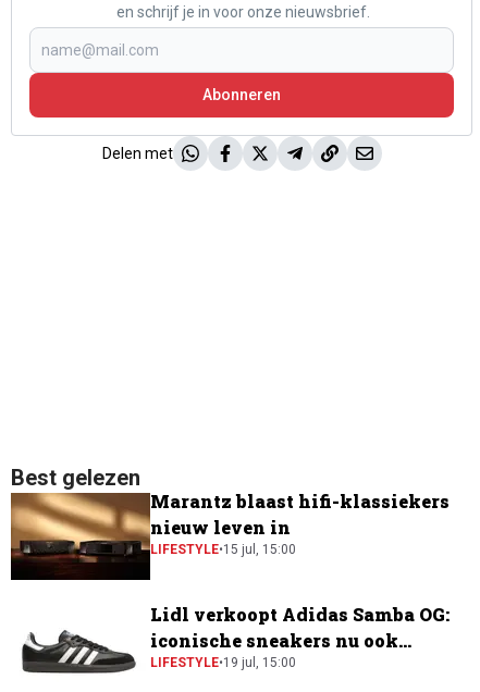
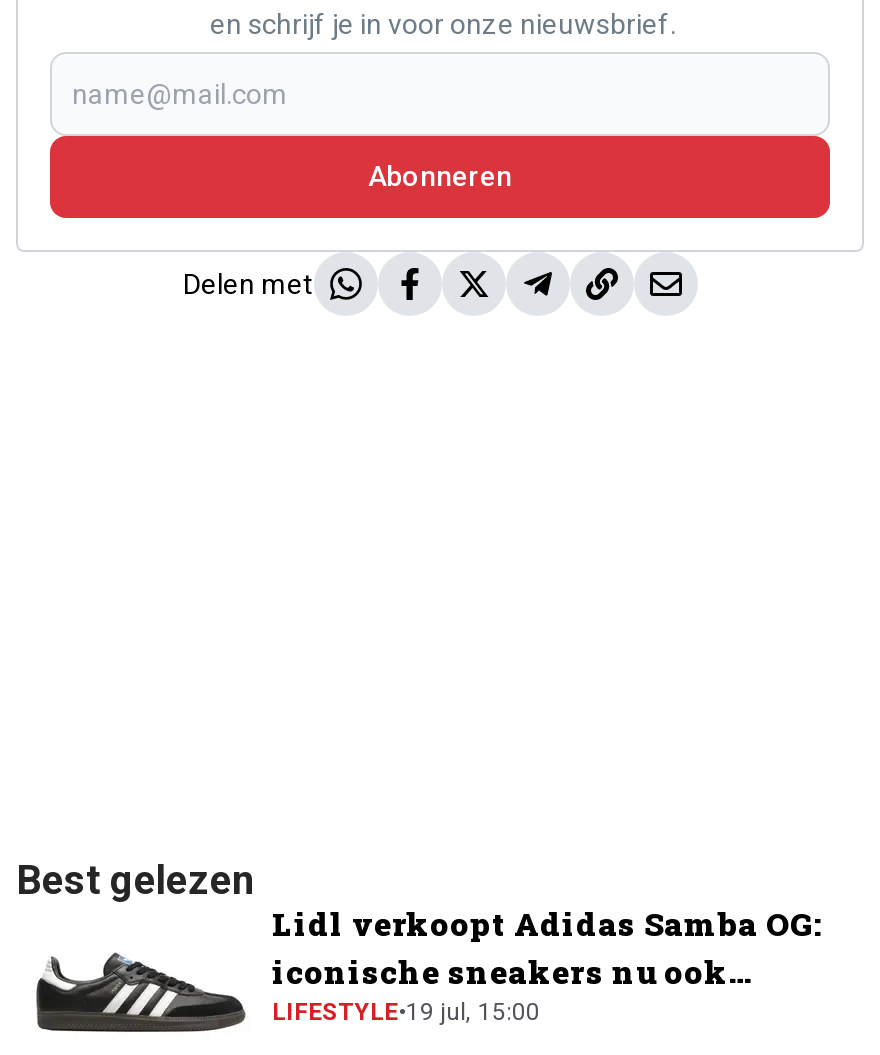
- [image]
- Marantz blaast hifi-klassiekers
- nieuw leven in
- LIFESTYLE•15 jul, 15:00
